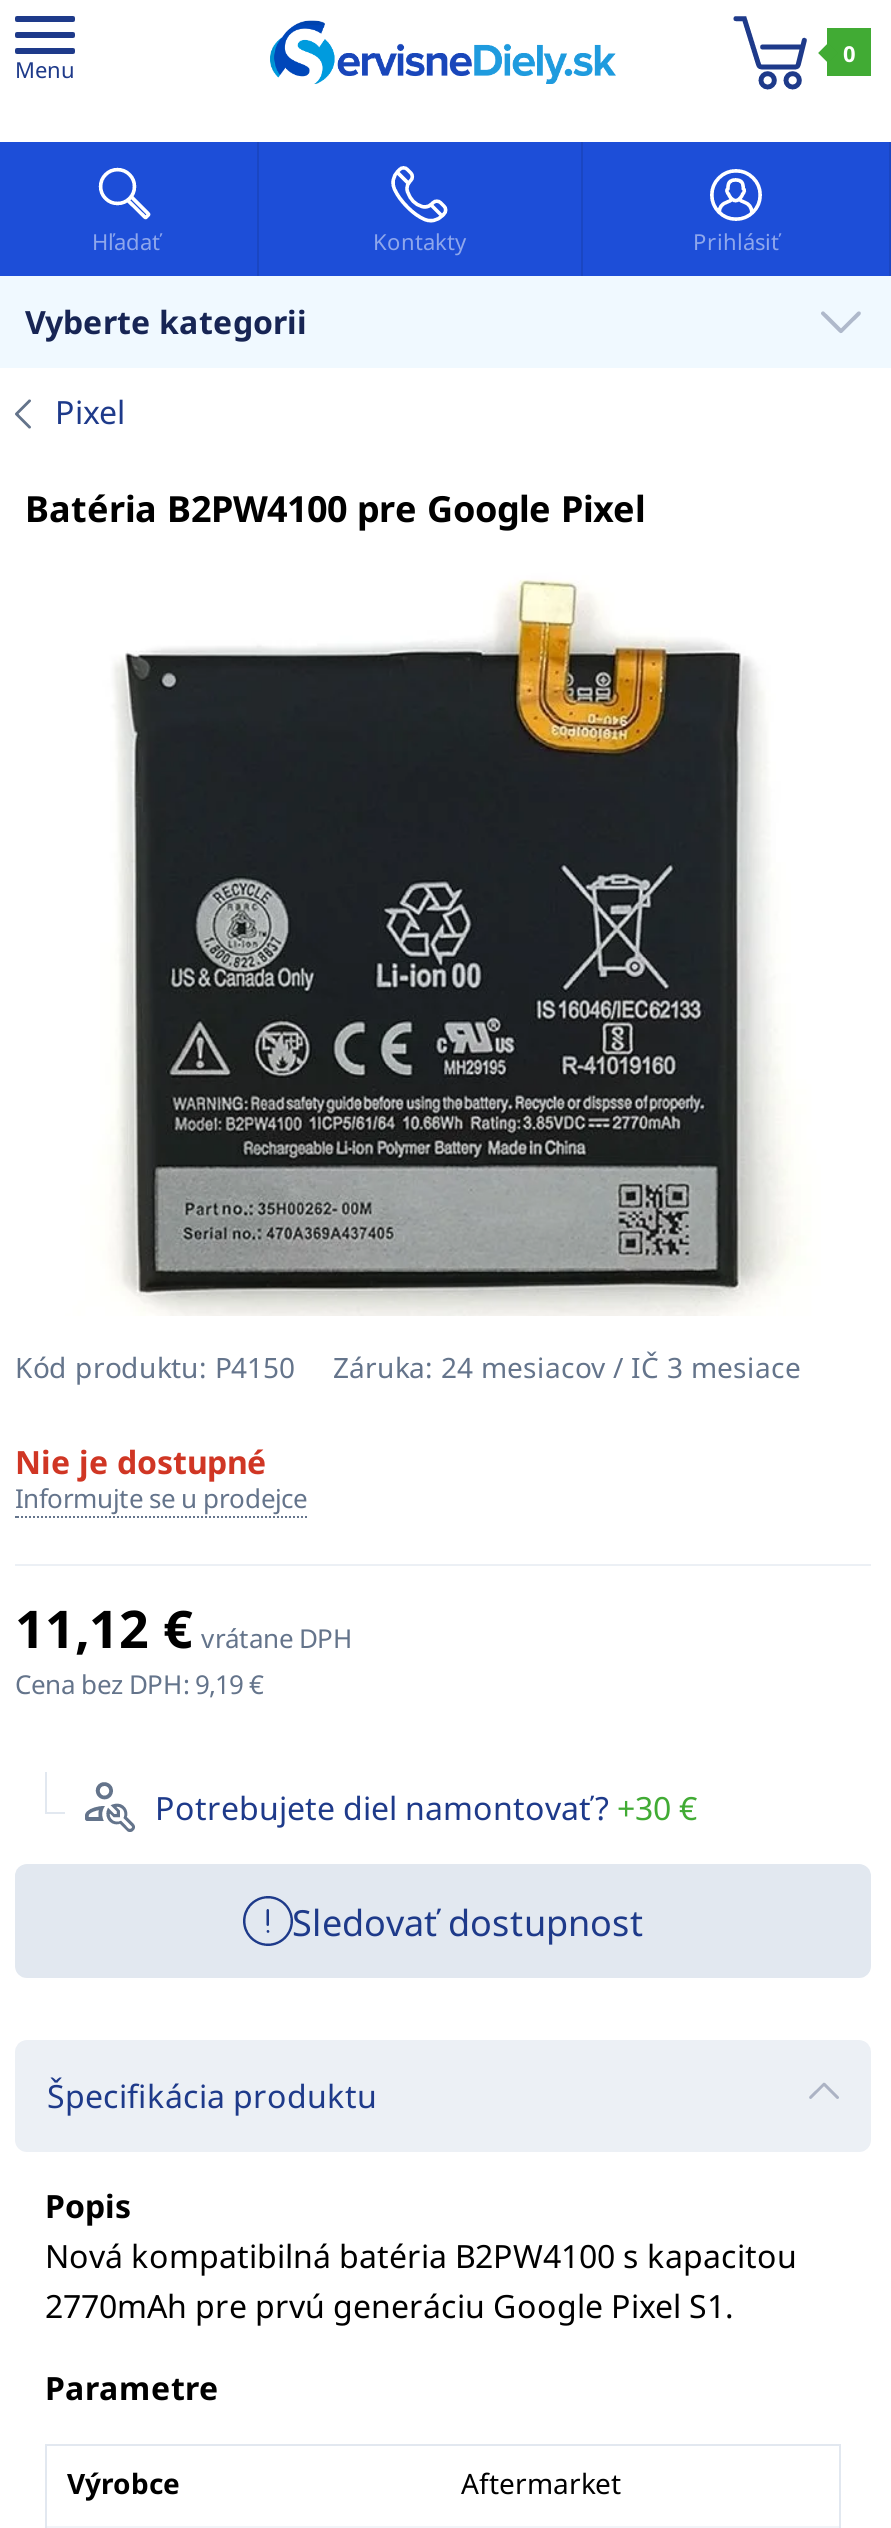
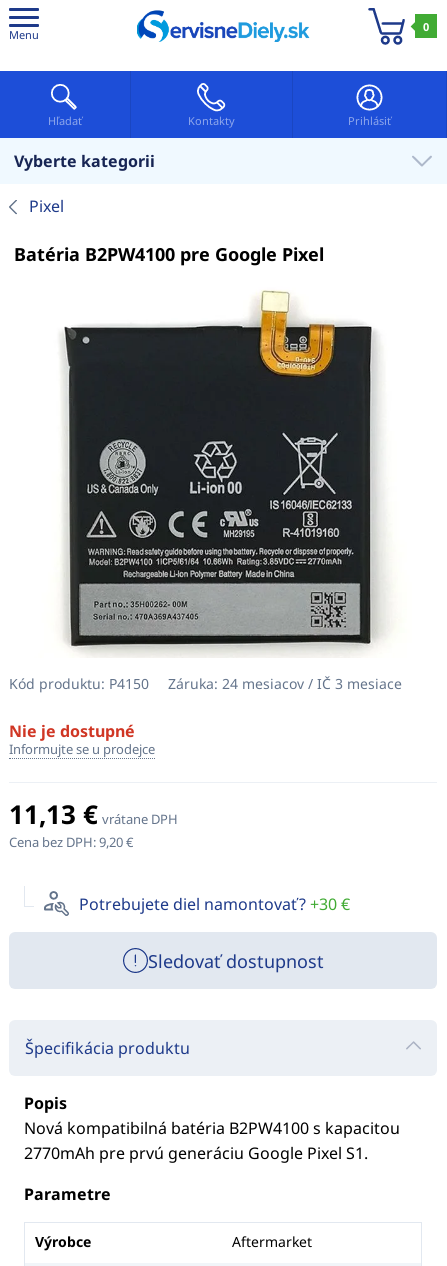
- 11,12 € vrátane DPH
+ 11,13 € vrátane DPH

- Cena bez DPH: 9,19 €
+ Cena bez DPH: 9,20 €
